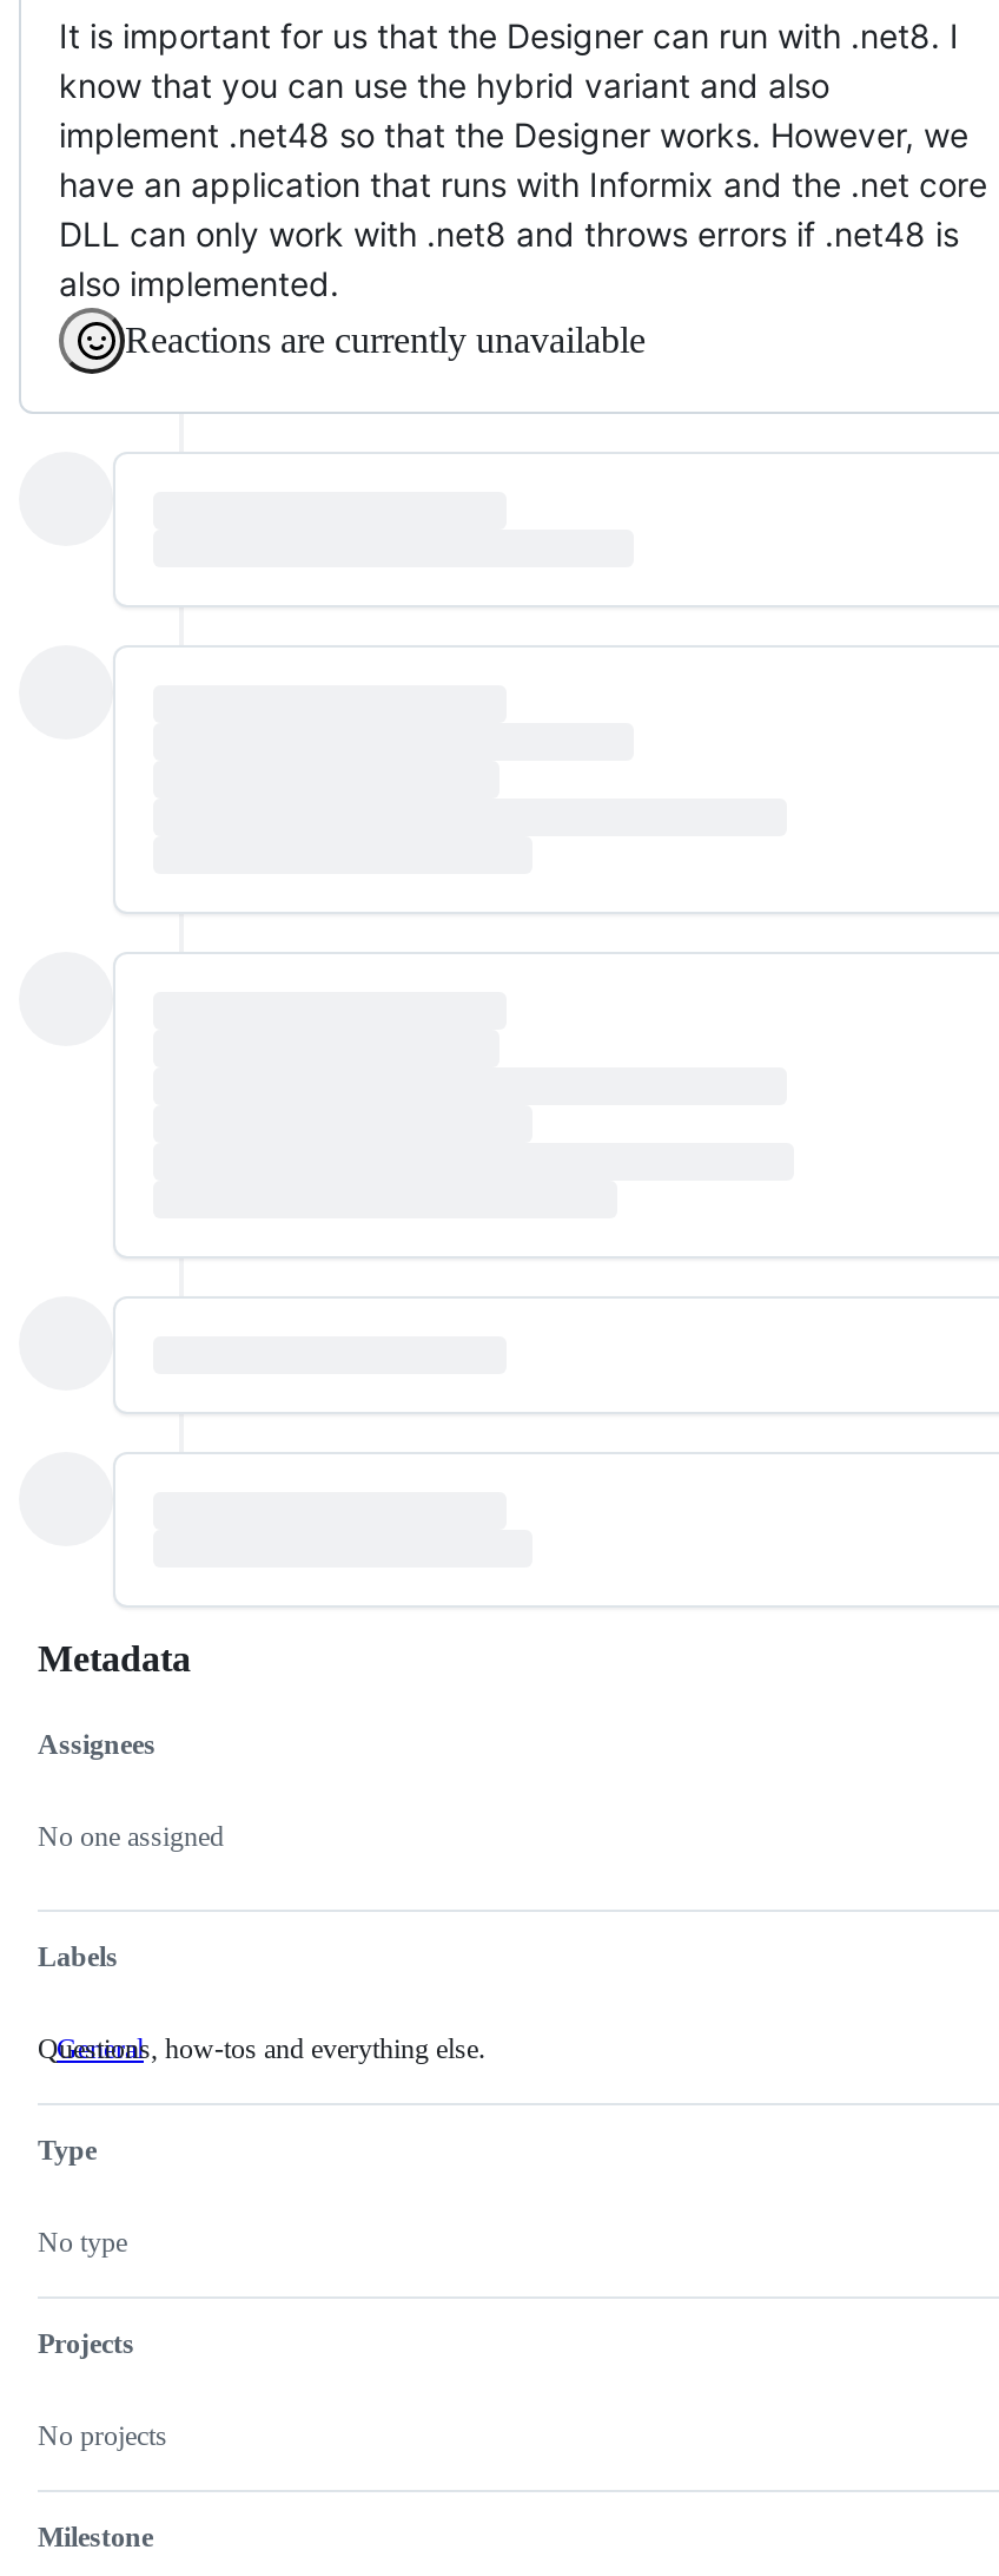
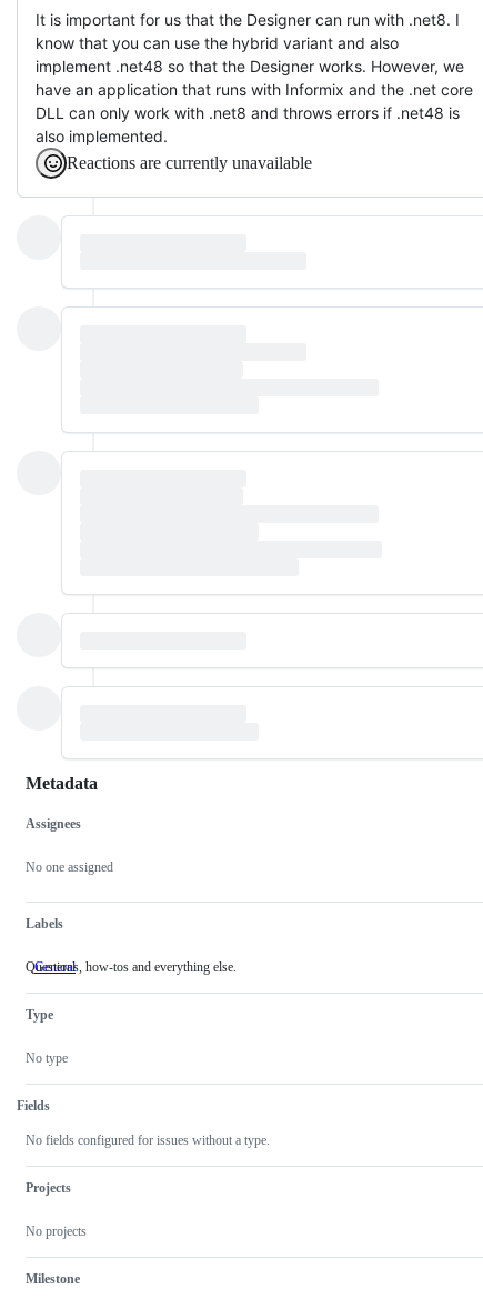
+ Fields
+ No fields configured for issues without a type.
